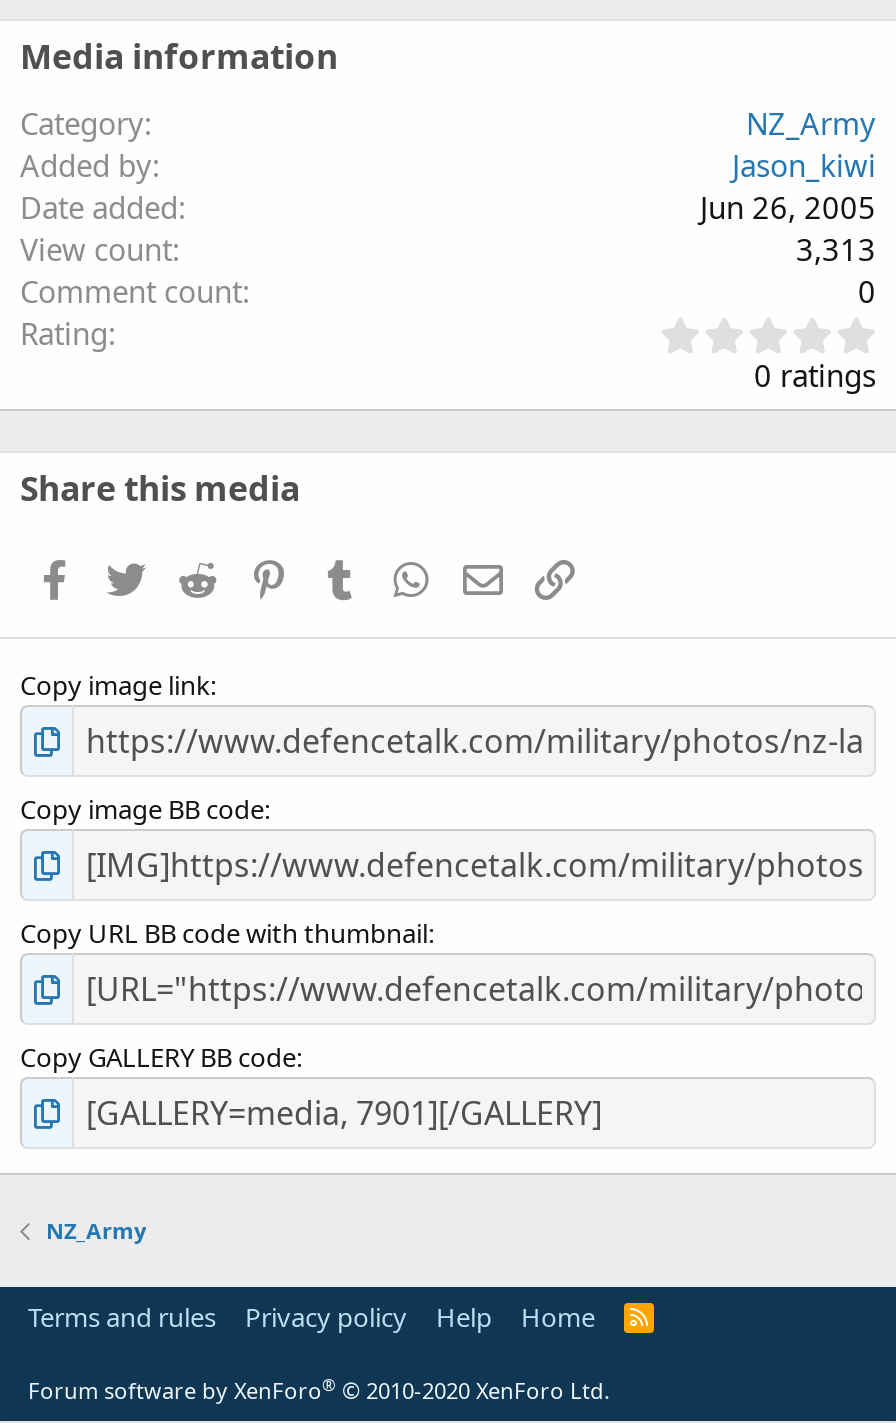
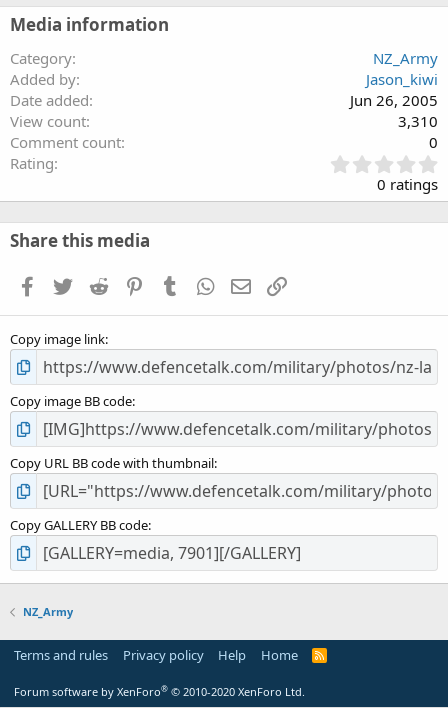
- 3,313
+ 3,310
